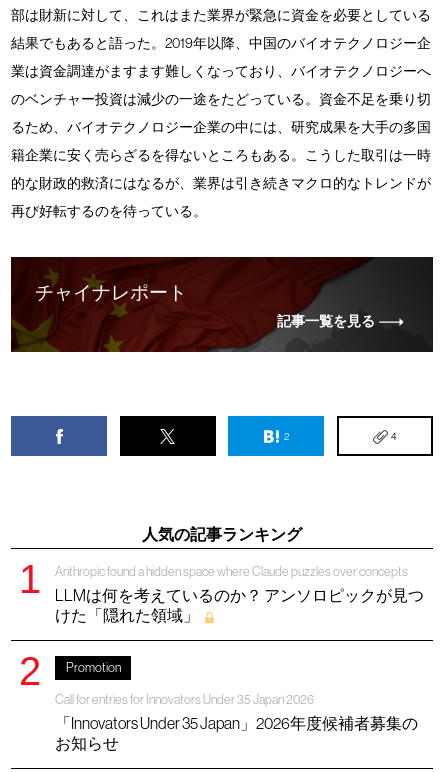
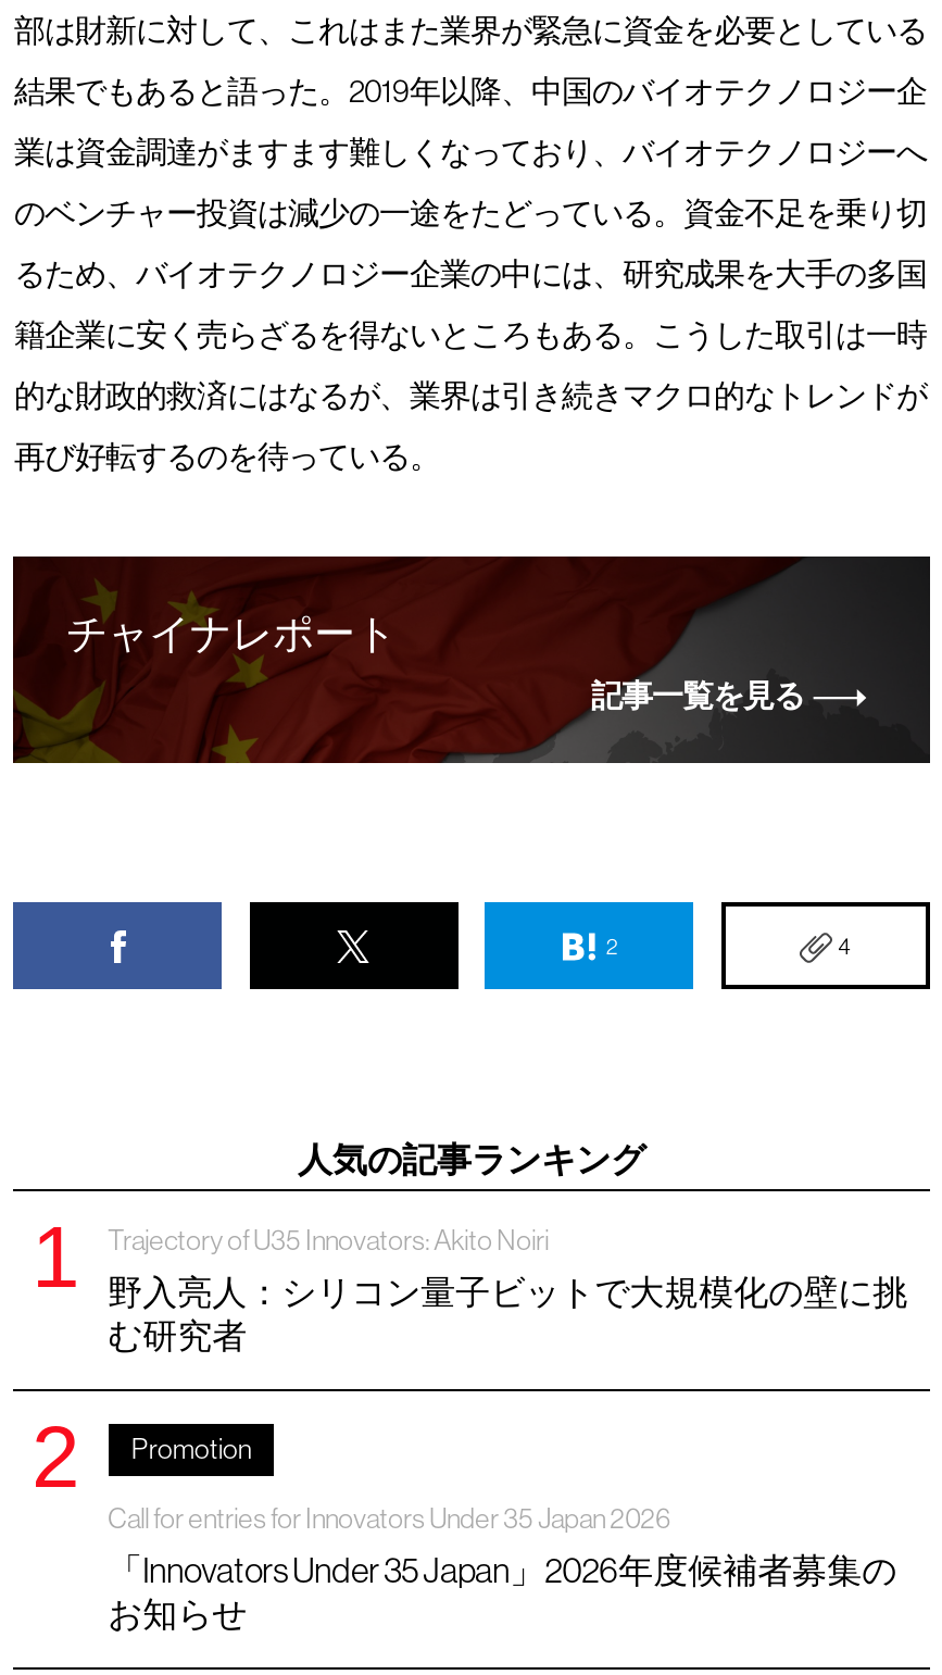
- Anthropic found a hidden space where Claude puzzles over concepts
- LLMは何を考えているのか？ アンソロピックが見つ
- けた「隠れた領域」
+ Trajectory of U35 Innovators: Akito Noiri
+ 野入亮人：シリコン量子ビットで大規模化の壁に挑
+ む研究者
